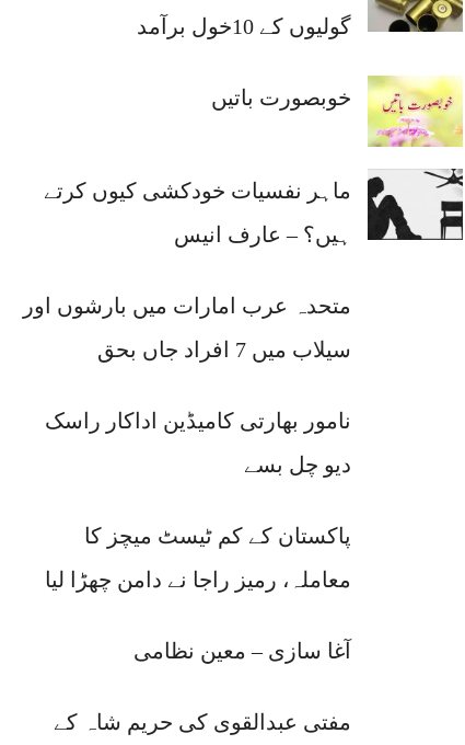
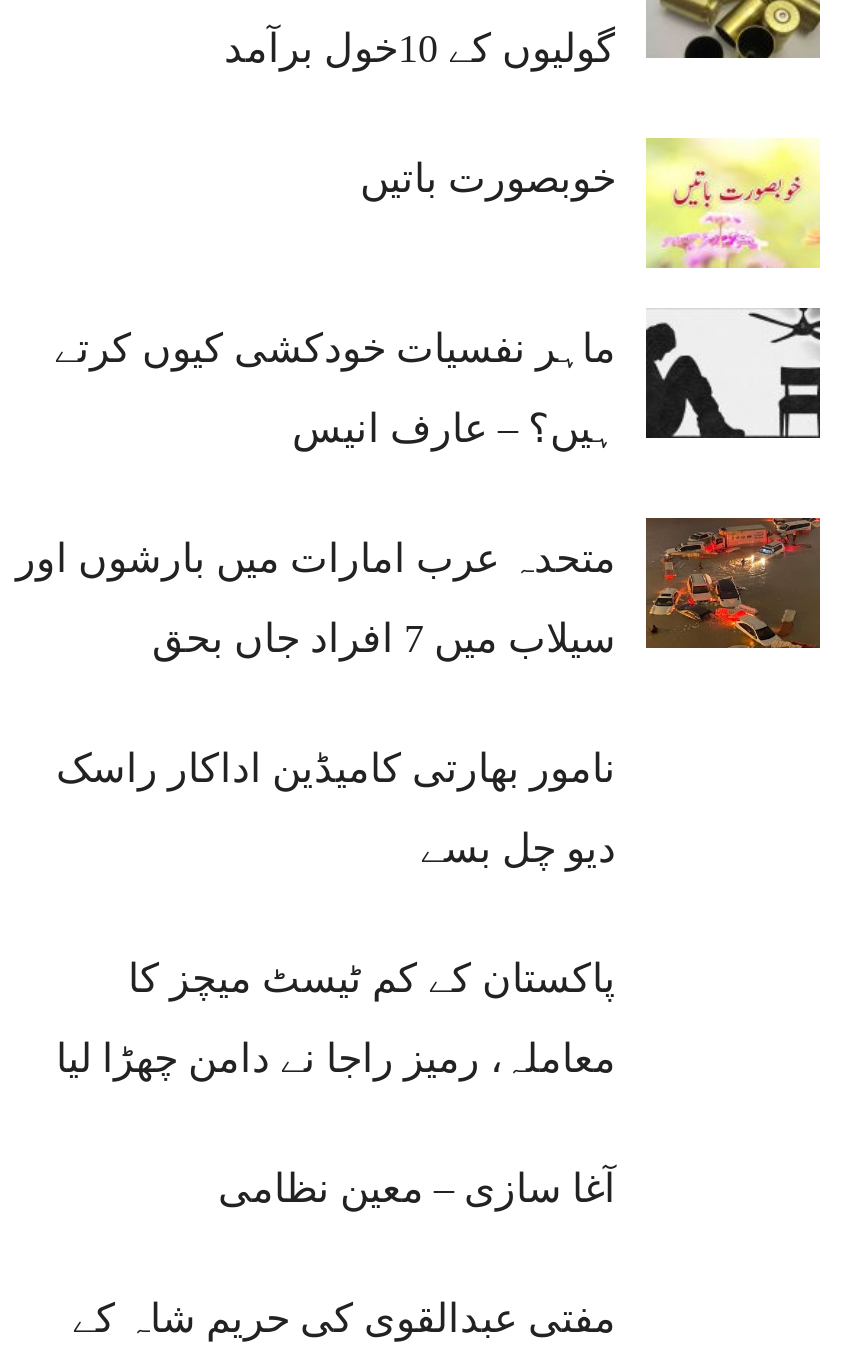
+ [image]
